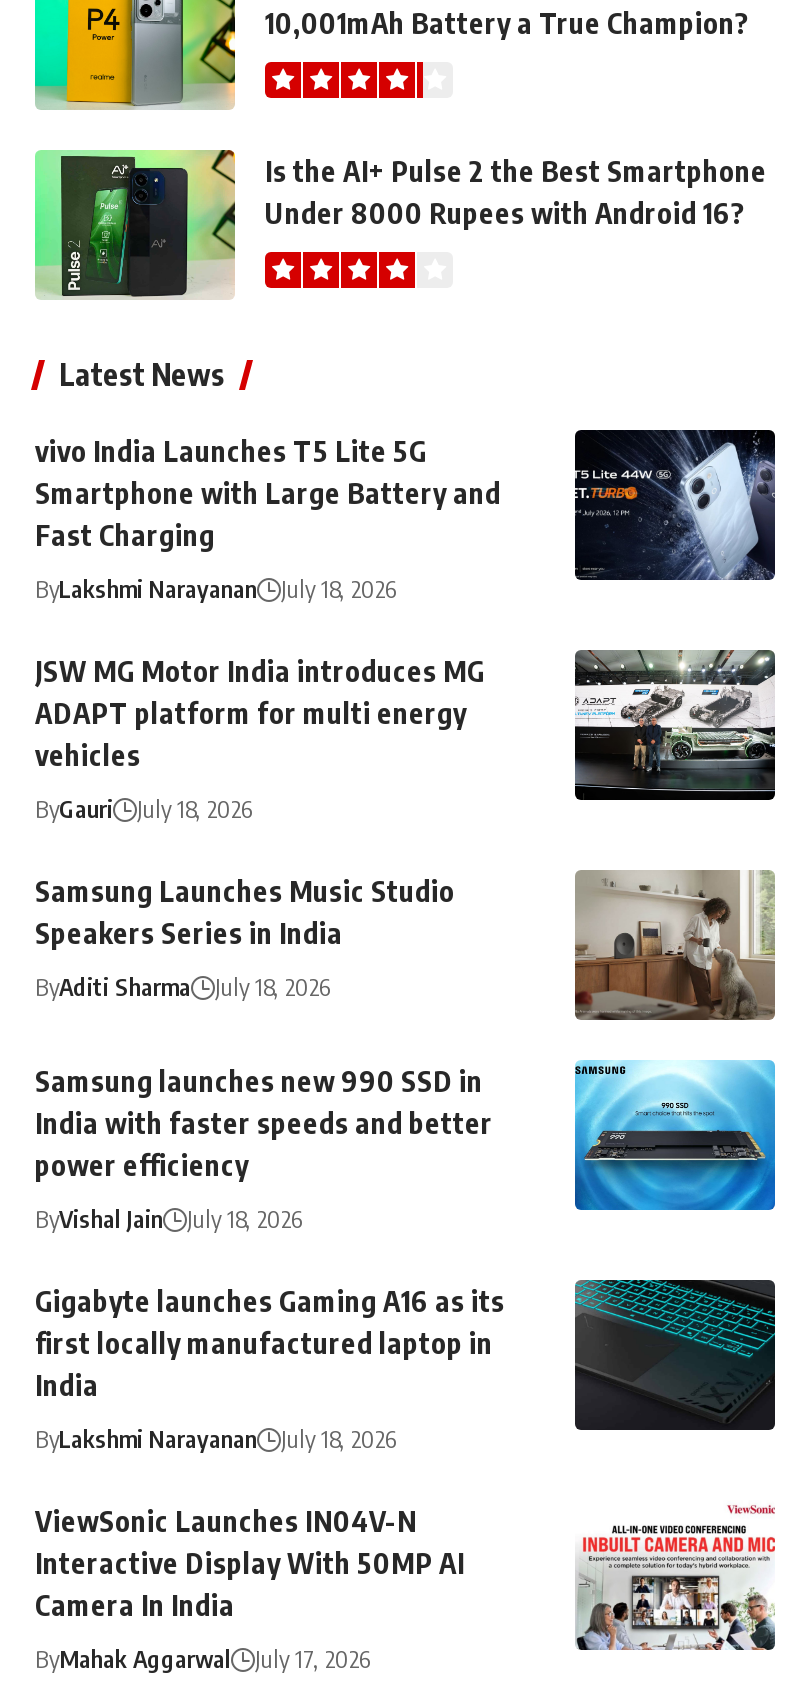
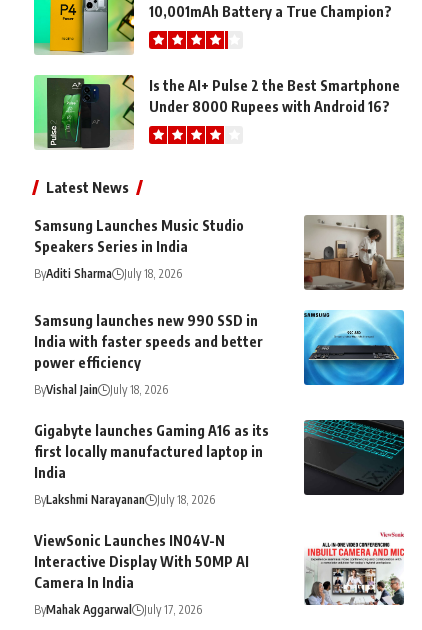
- [image]
- vivo India Launches T5 Lite 5G
- Smartphone with Large Battery and
- Fast Charging
- ByLakshmi Narayanan
- July 18, 2026
- JSW MG Motor India introduces MG
- ADAPT platform for multi energy
- vehicles
- ByGauri
- July 18, 2026

- [image]
